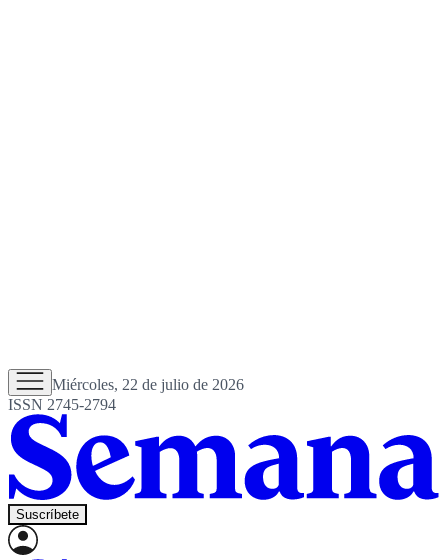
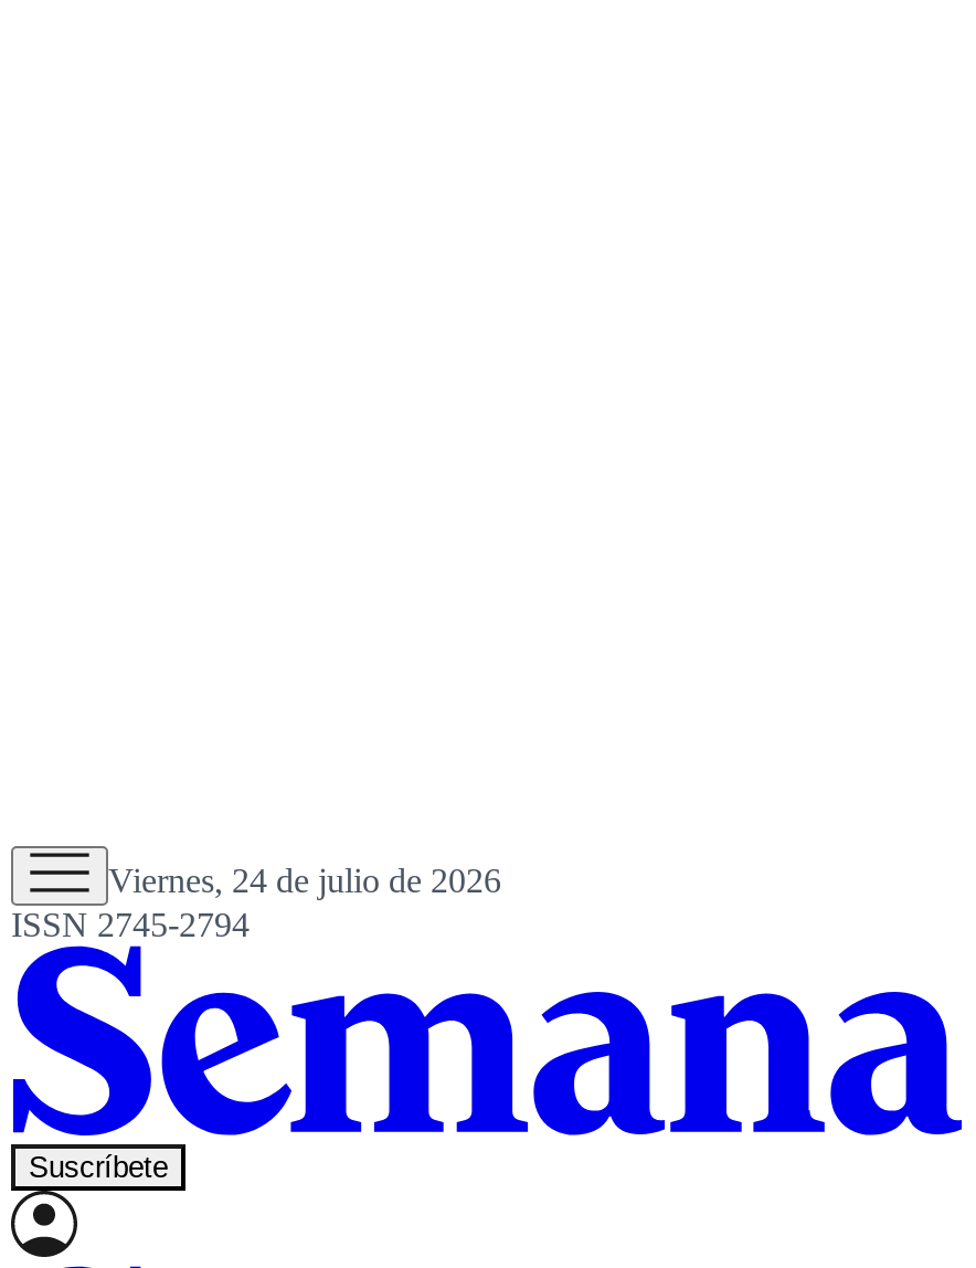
- Miércoles, 22 de julio de 2026
+ Viernes, 24 de julio de 2026
